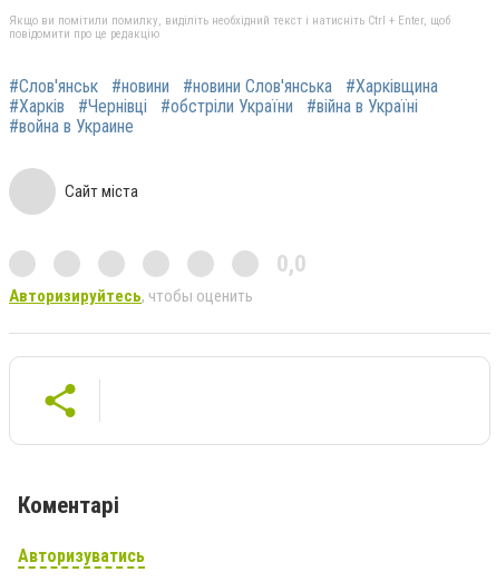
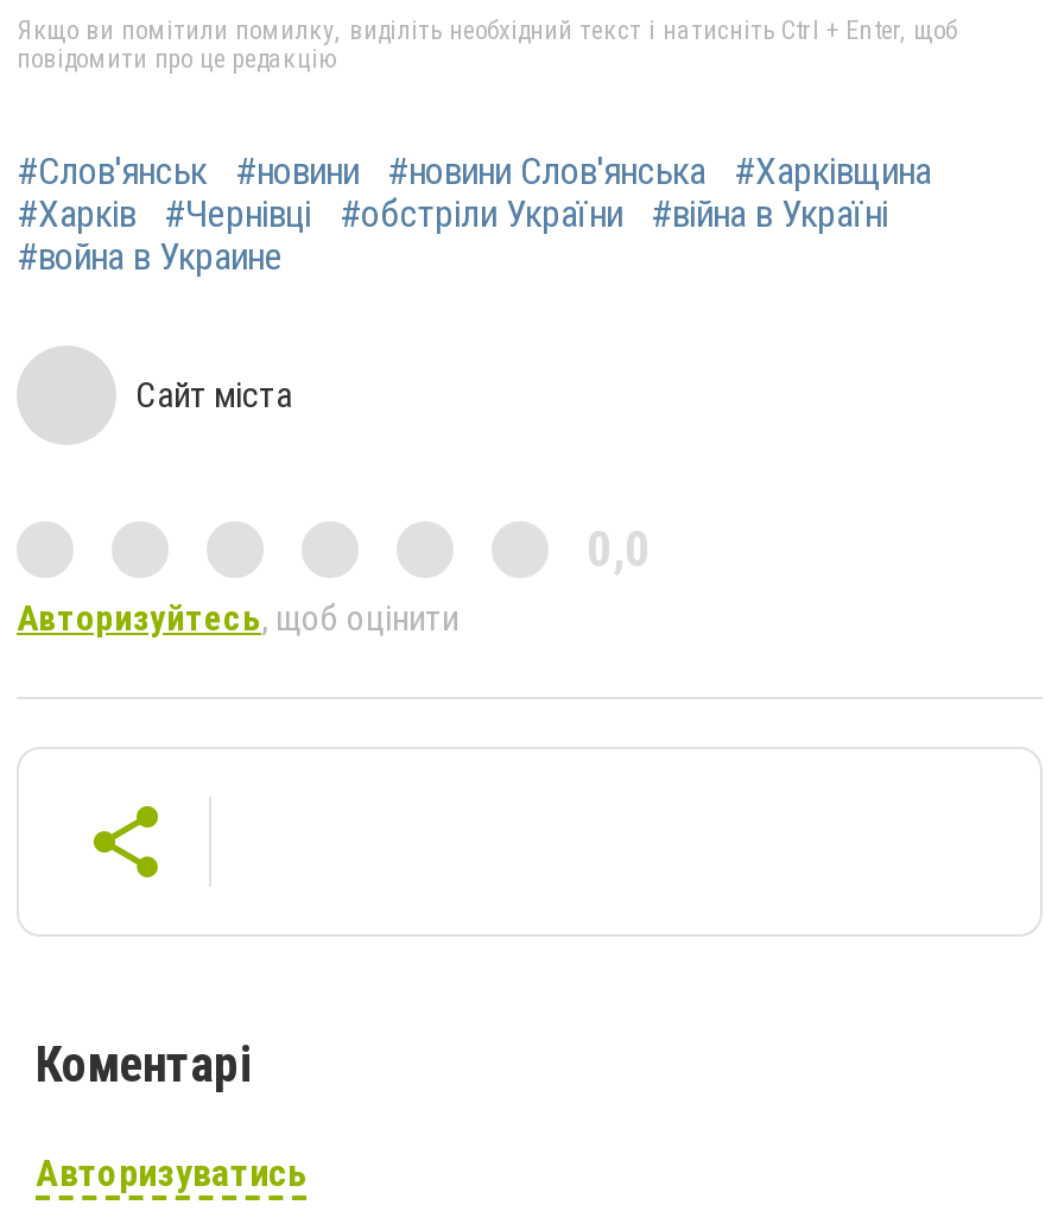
- Авторизируйтесь, чтобы оценить
+ Авторизуйтесь, щоб оцінити
